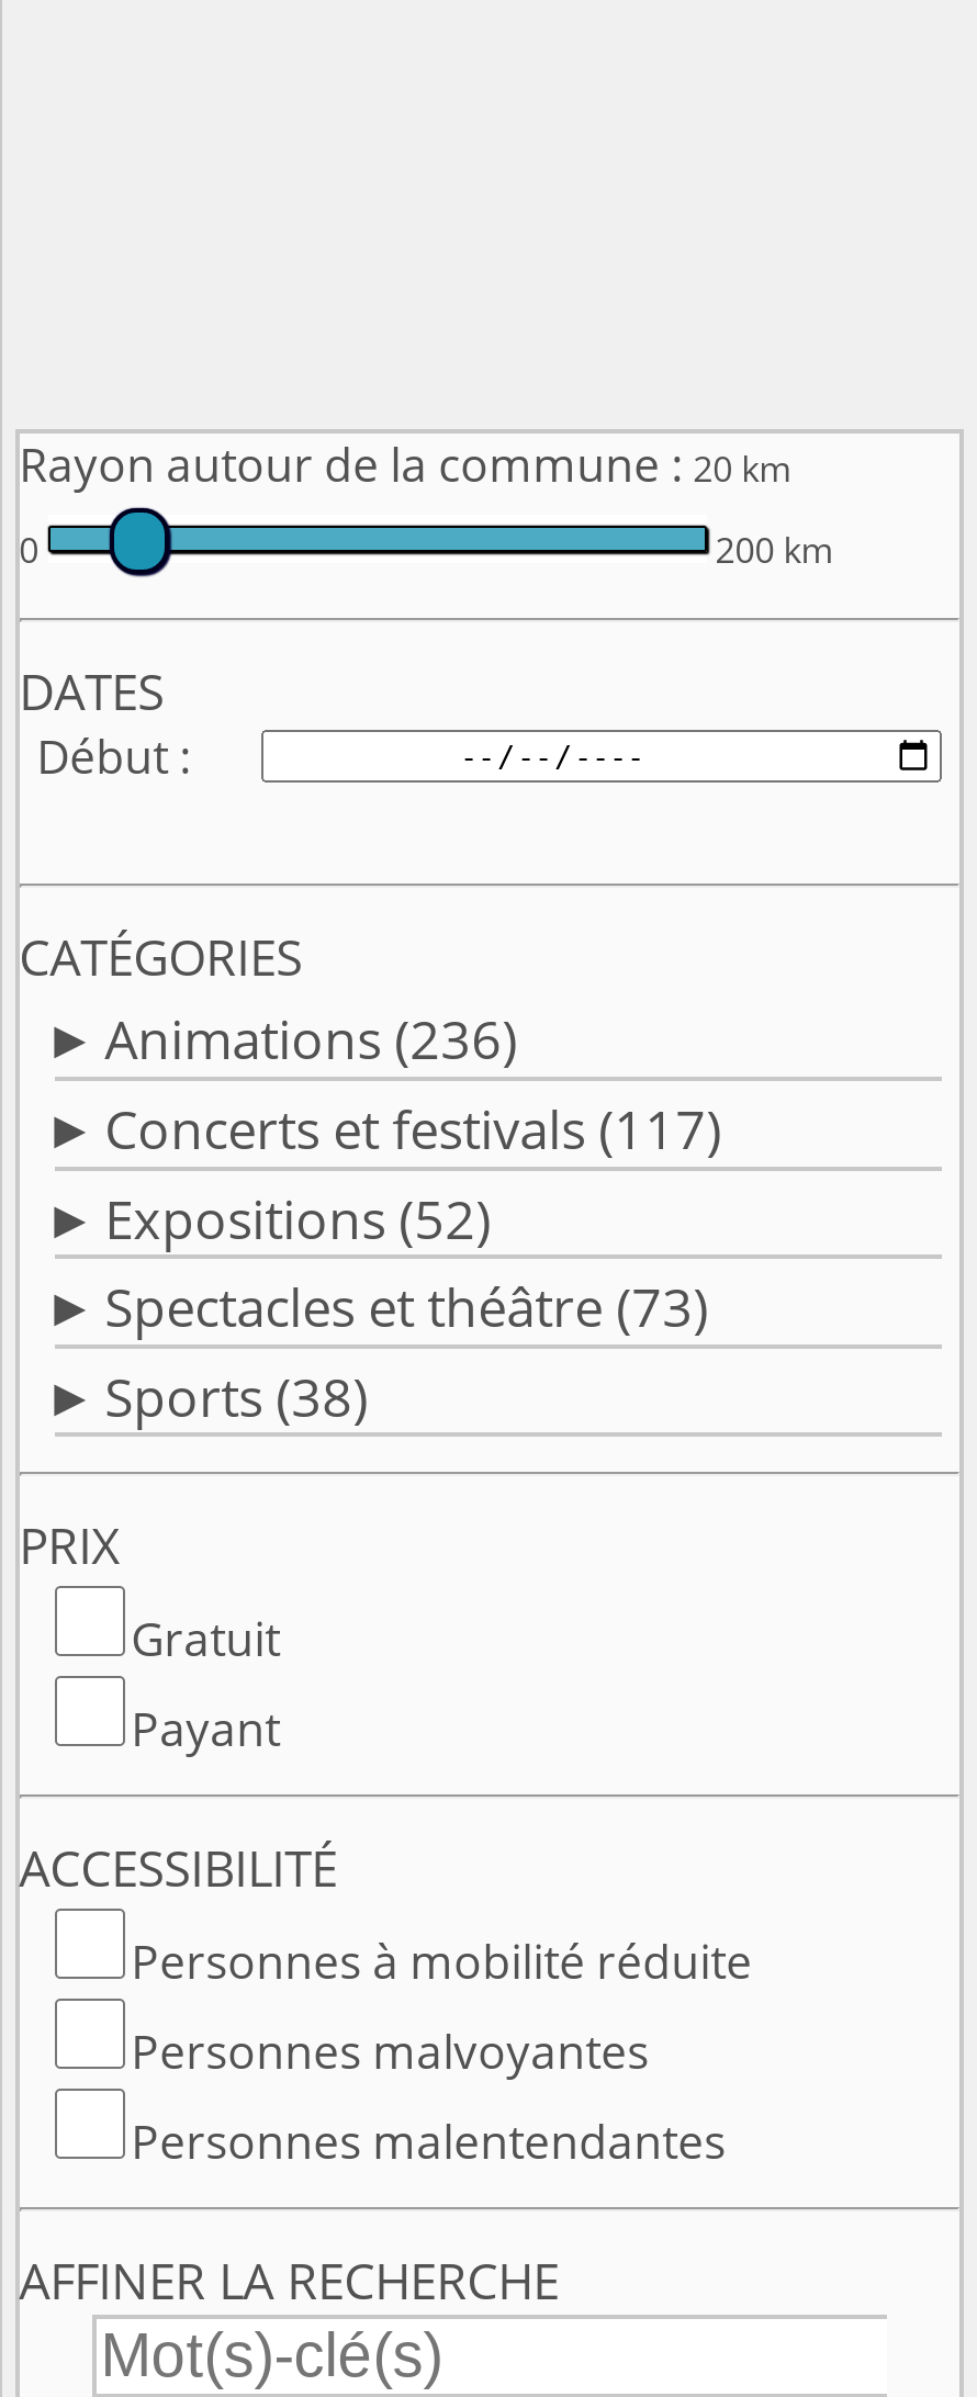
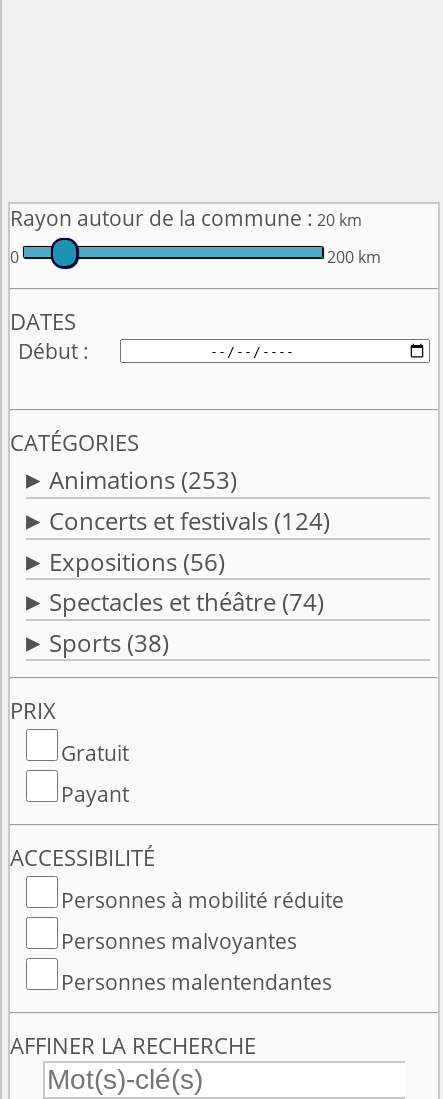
- Animations (236)
+ Animations (253)

- Concerts et festivals (117)
+ Concerts et festivals (124)

- Expositions (52)
+ Expositions (56)

- Spectacles et théâtre (73)
+ Spectacles et théâtre (74)
